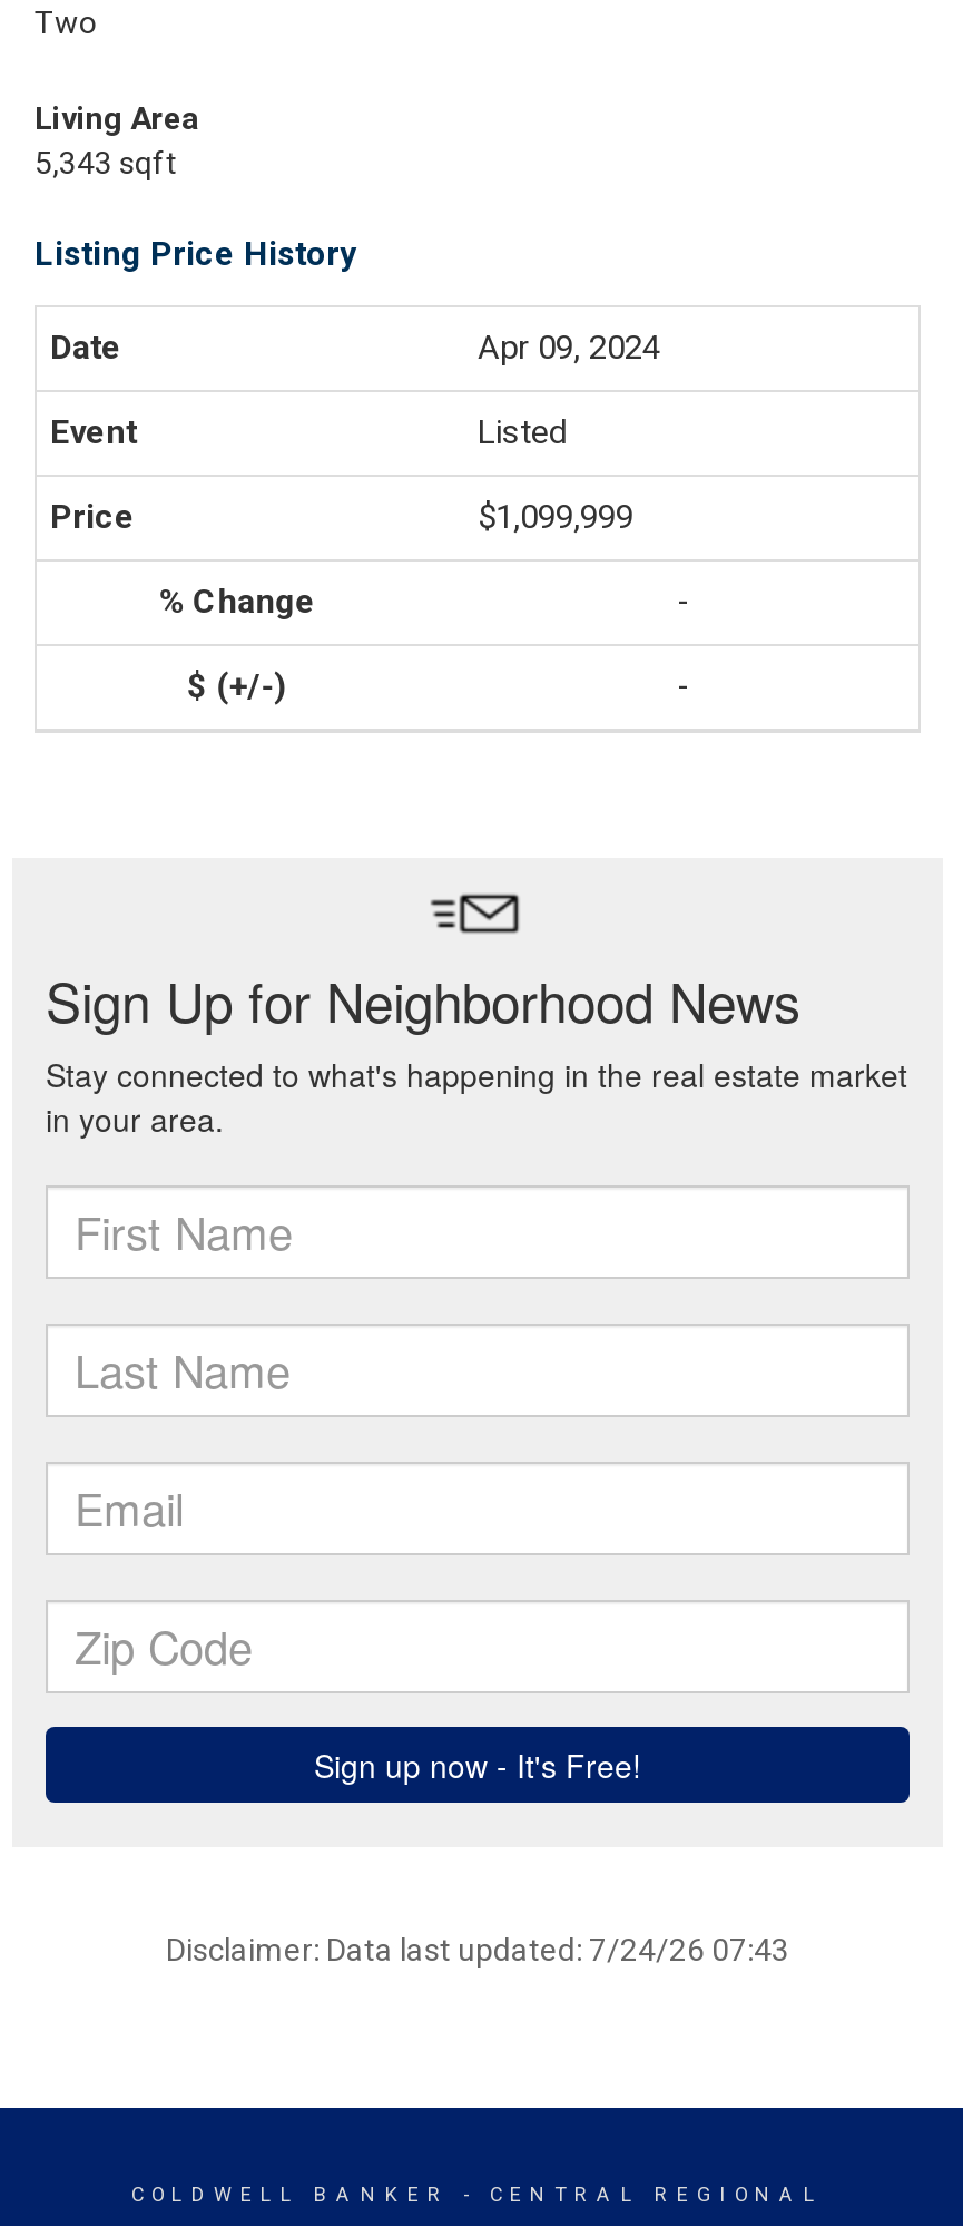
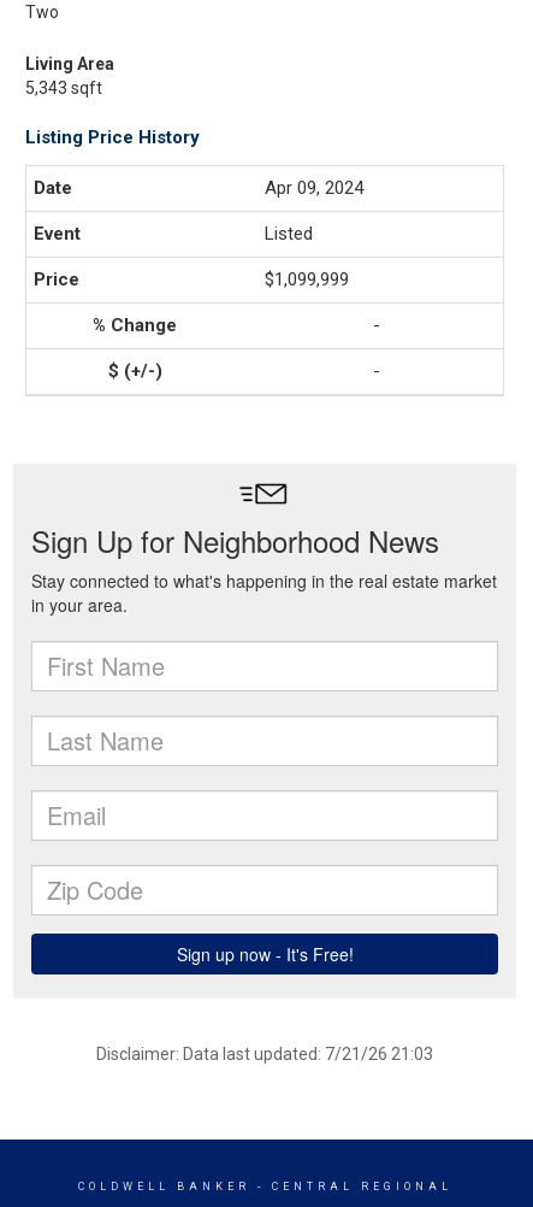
- Disclaimer: Data last updated: 7/24/26 07:43
+ Disclaimer: Data last updated: 7/21/26 21:03
